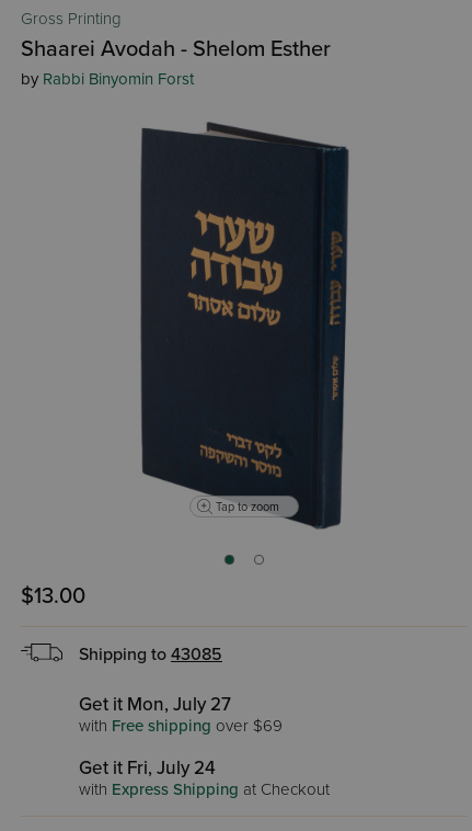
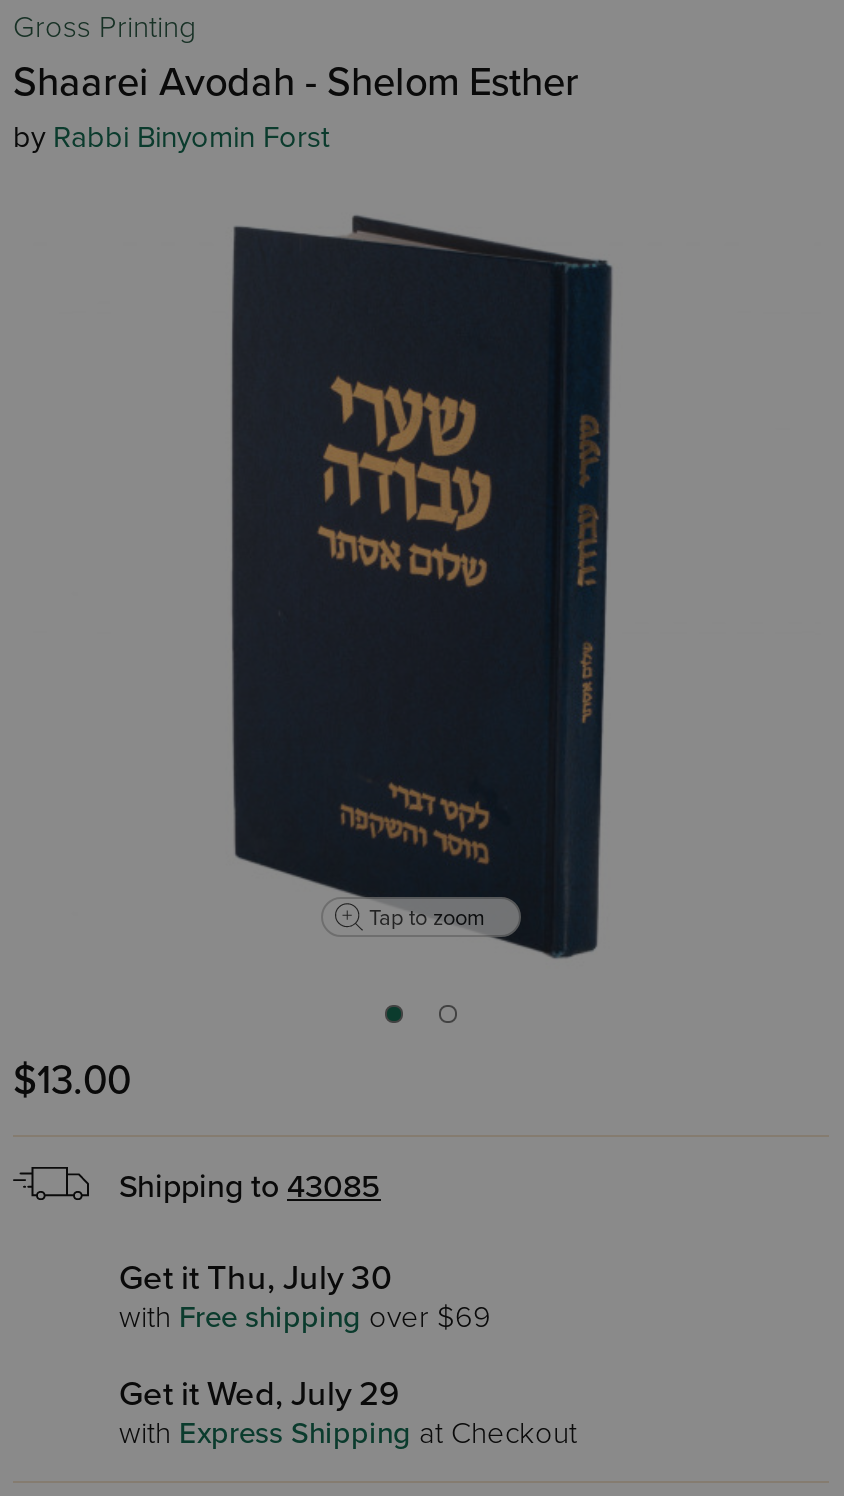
- Get it Mon, July 27
+ Get it Thu, July 30

- Get it Fri, July 24
+ Get it Wed, July 29
